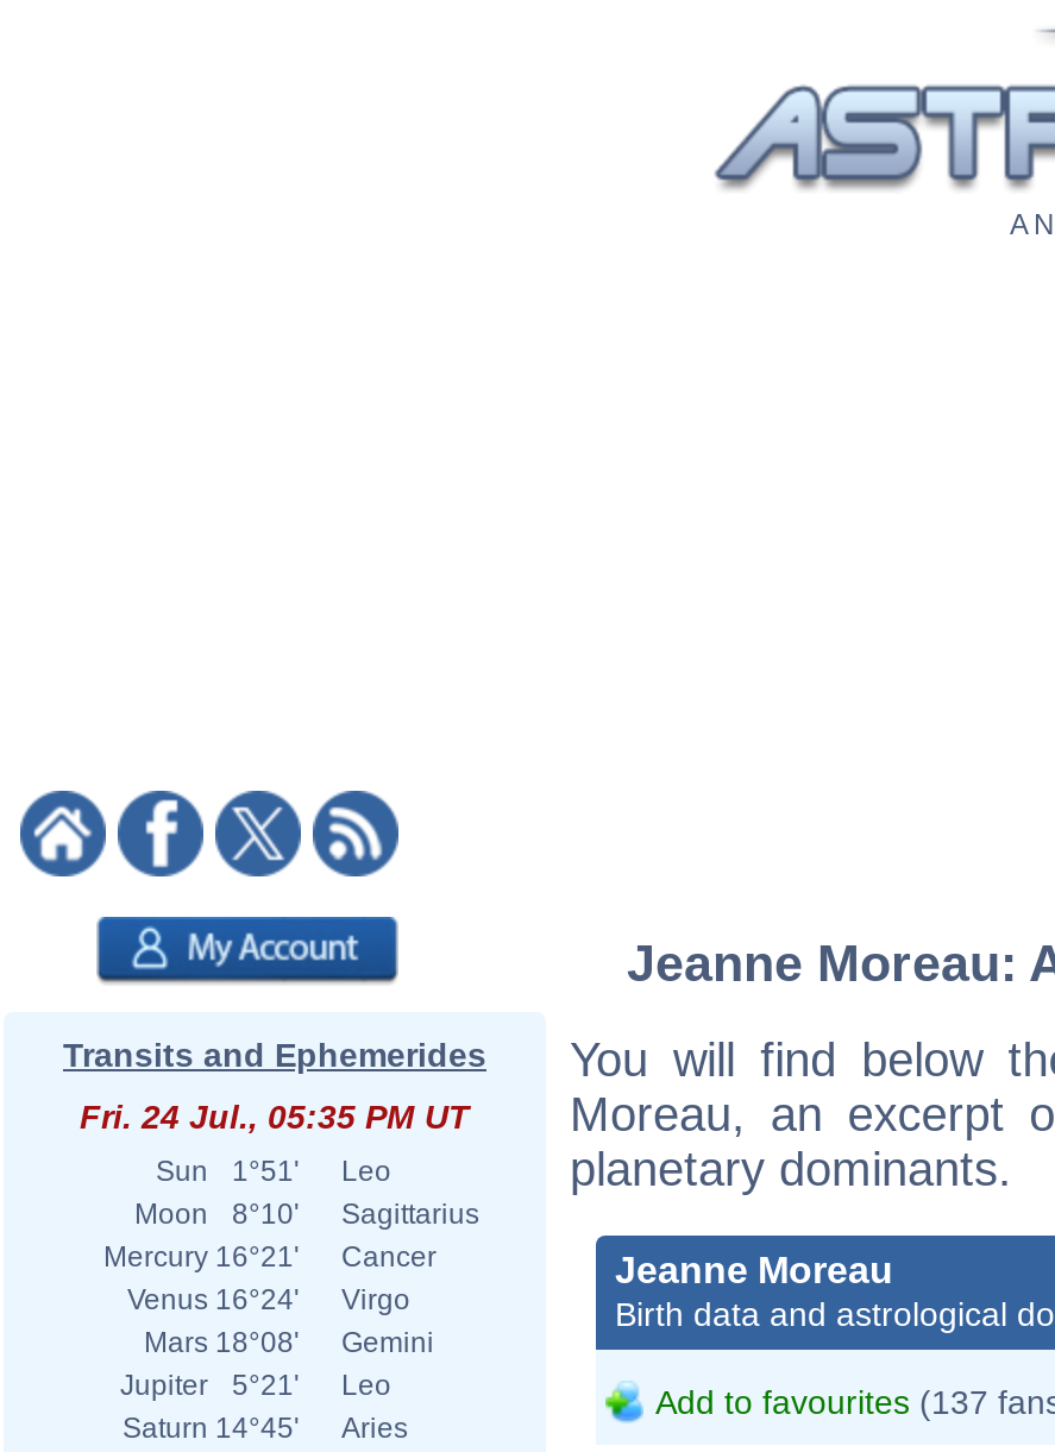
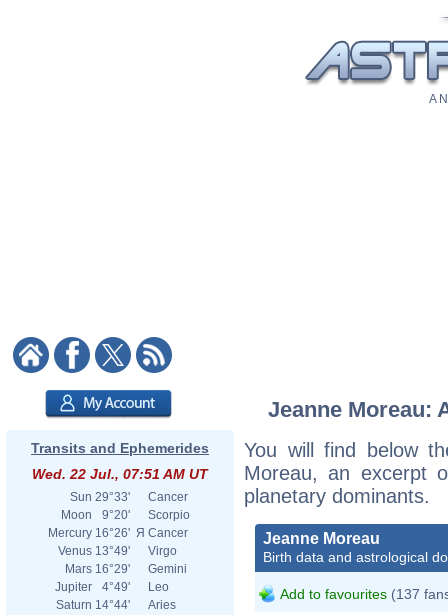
- Fri. 24 Jul., 05:35 PM UT
+ Wed. 22 Jul., 07:51 AM UT

- Sun 1°51'
- Leo
- Moon 8°10'
- Sagittarius
- Mercury 16°21'
+ Sun 29°33'

moved up: Cancer

- Venus 16°24'
+ Moon 9°20'
+ Scorpio
+ Mercury 16°26' Я Cancer
+ Venus 13°49'

- Mars 18°08' Gemini
+ Mars 16°29' Gemini

- Jupiter 5°21' Leo
+ Jupiter 4°49' Leo

- Saturn 14°45' Aries
+ Saturn 14°44' Aries
